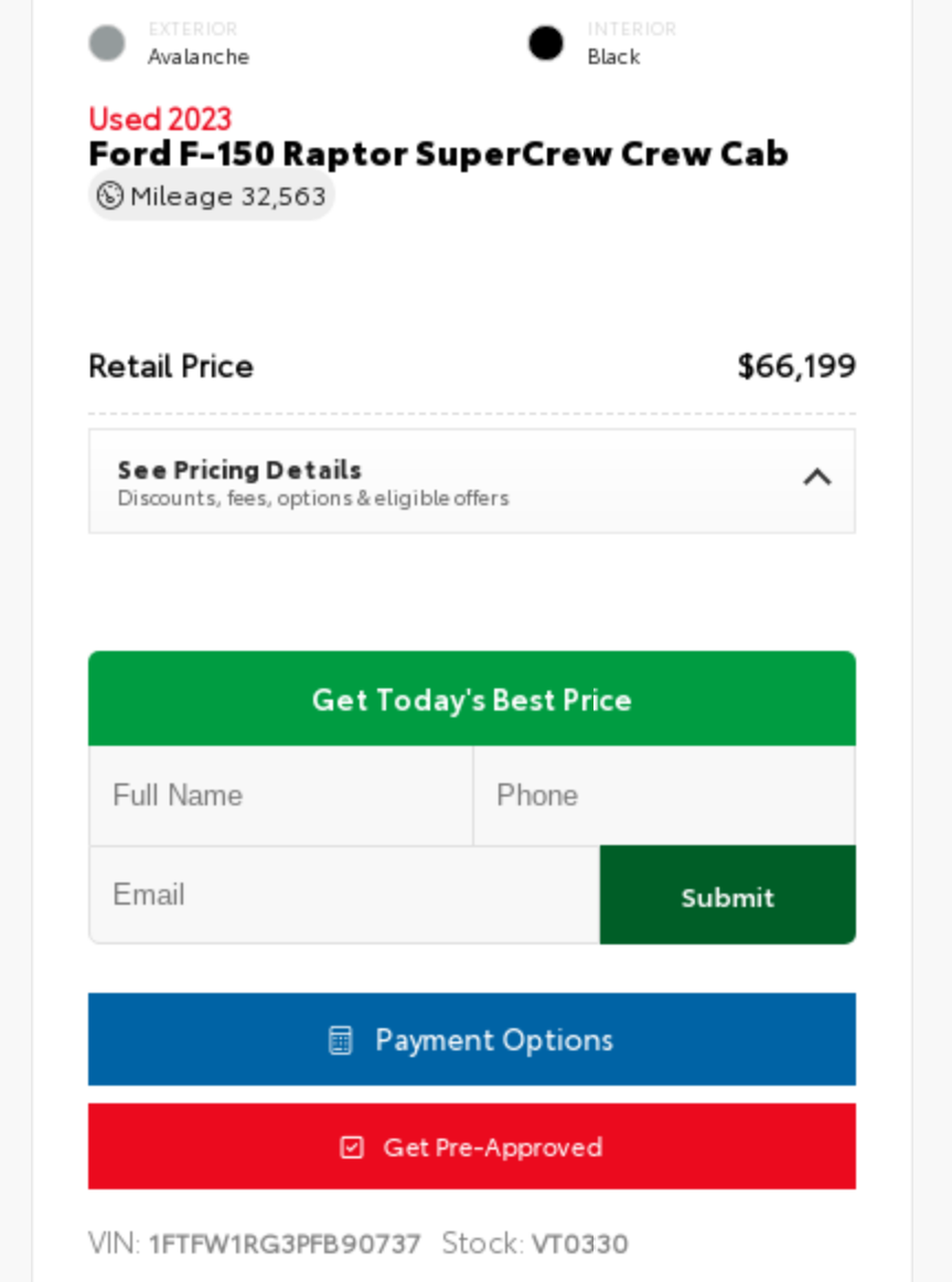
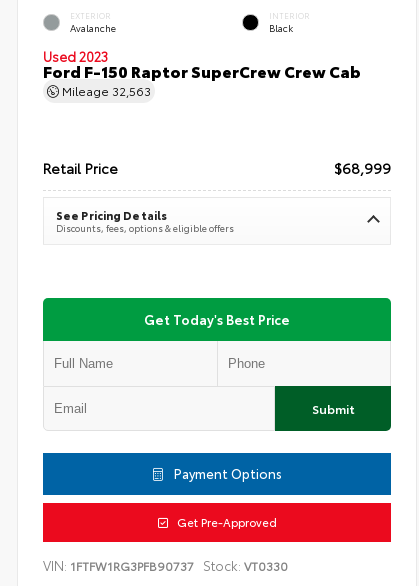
- $66,199
+ $68,999
